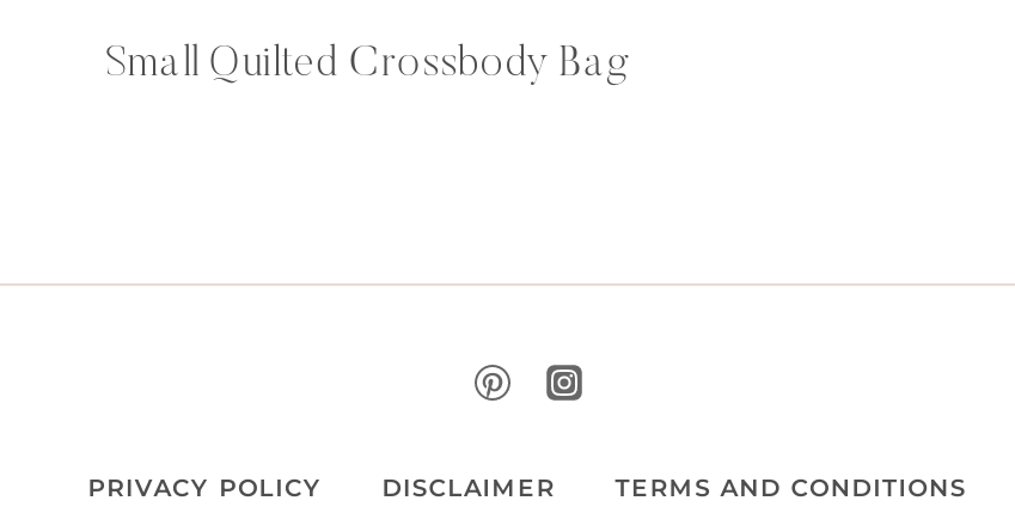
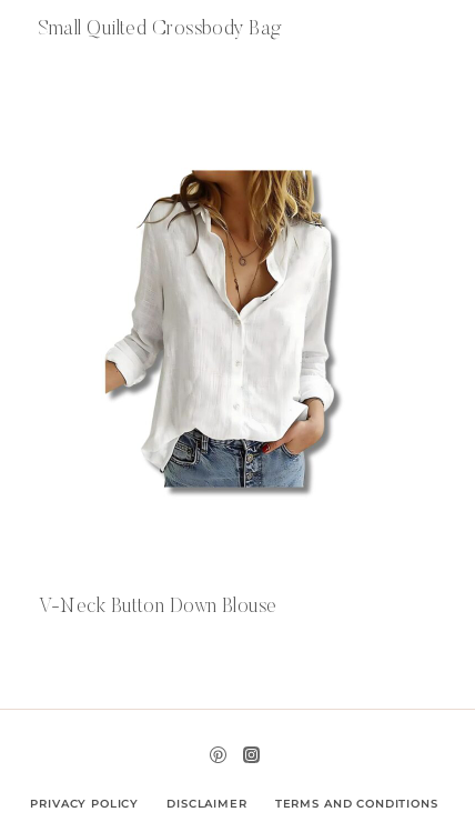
+ V-Neck Button Down Blouse

+ [image]
